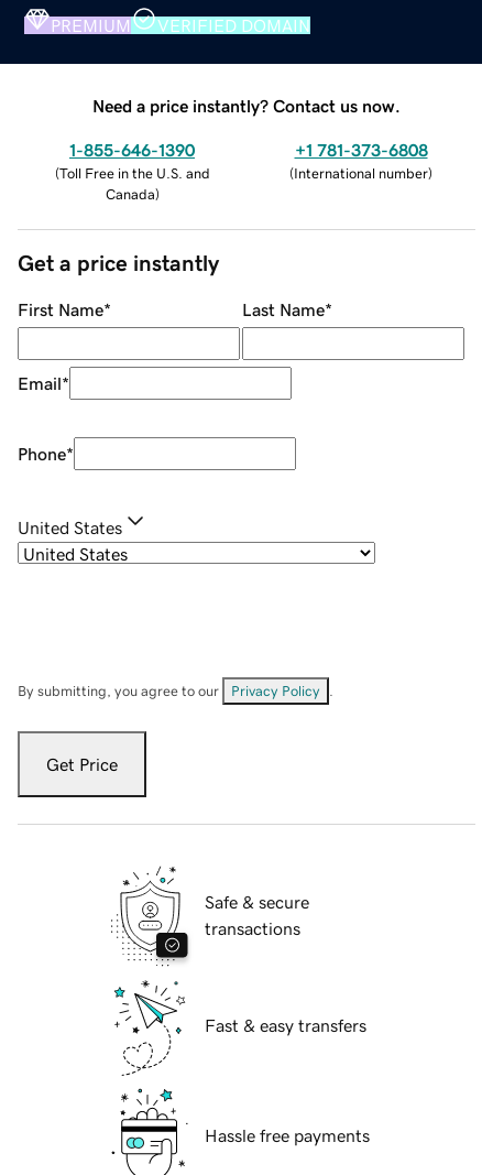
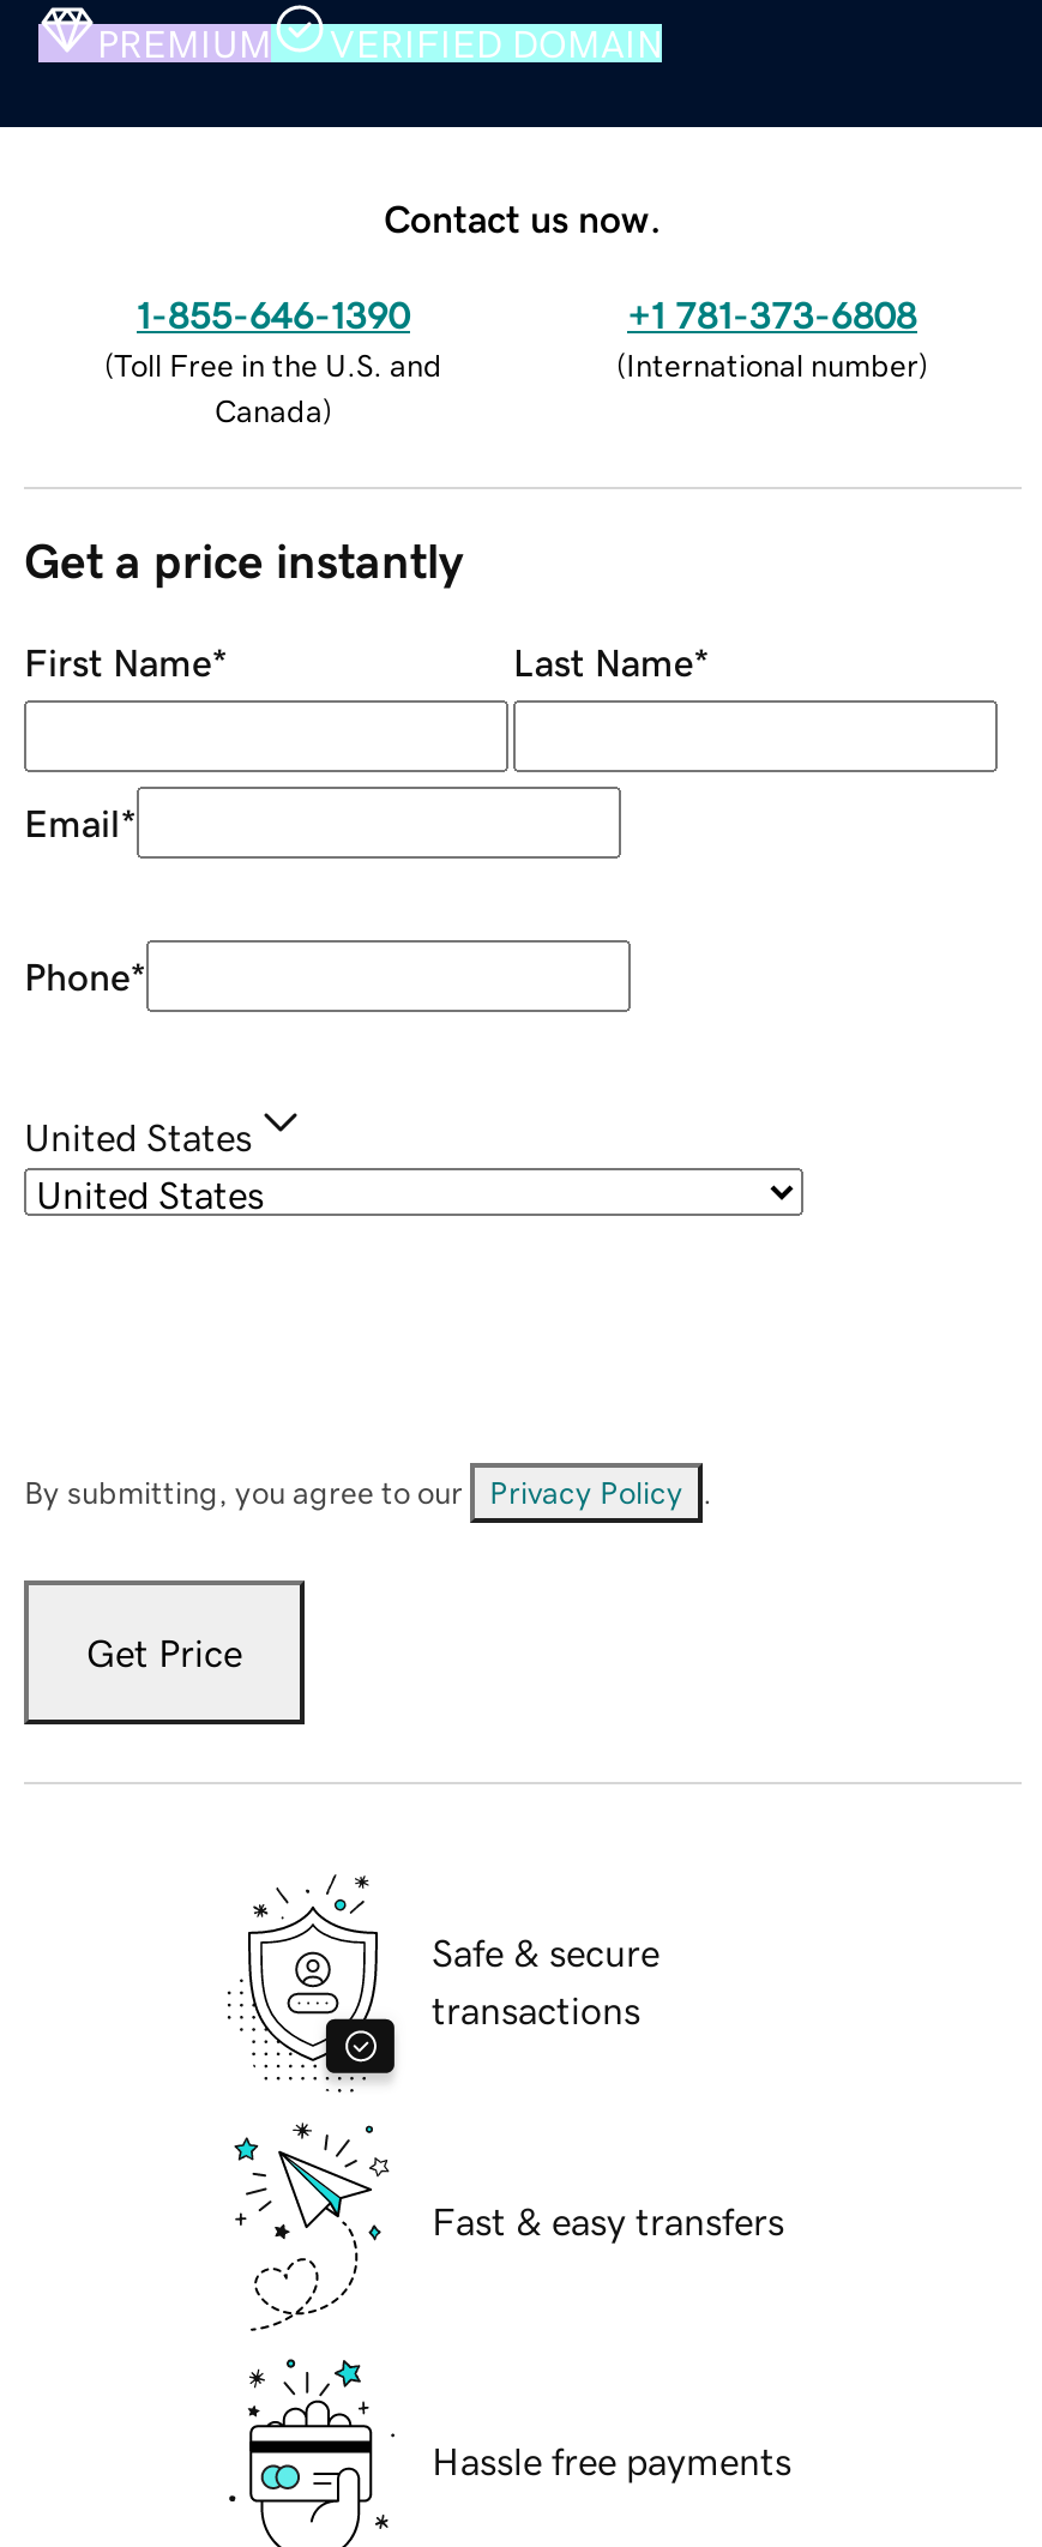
- Need a price instantly? Contact us now.
+ Contact us now.
